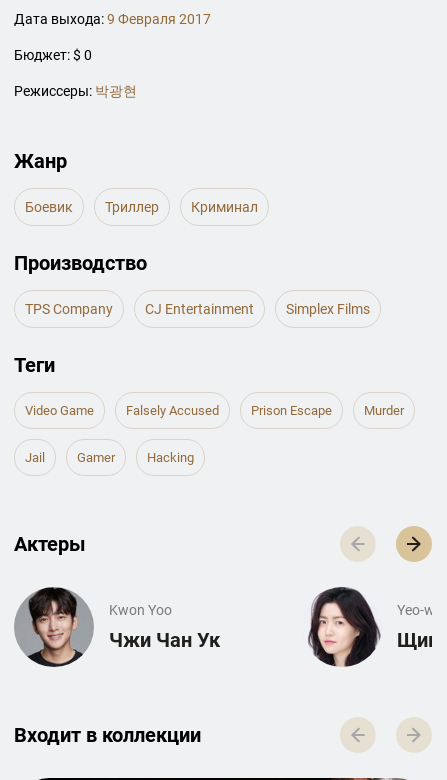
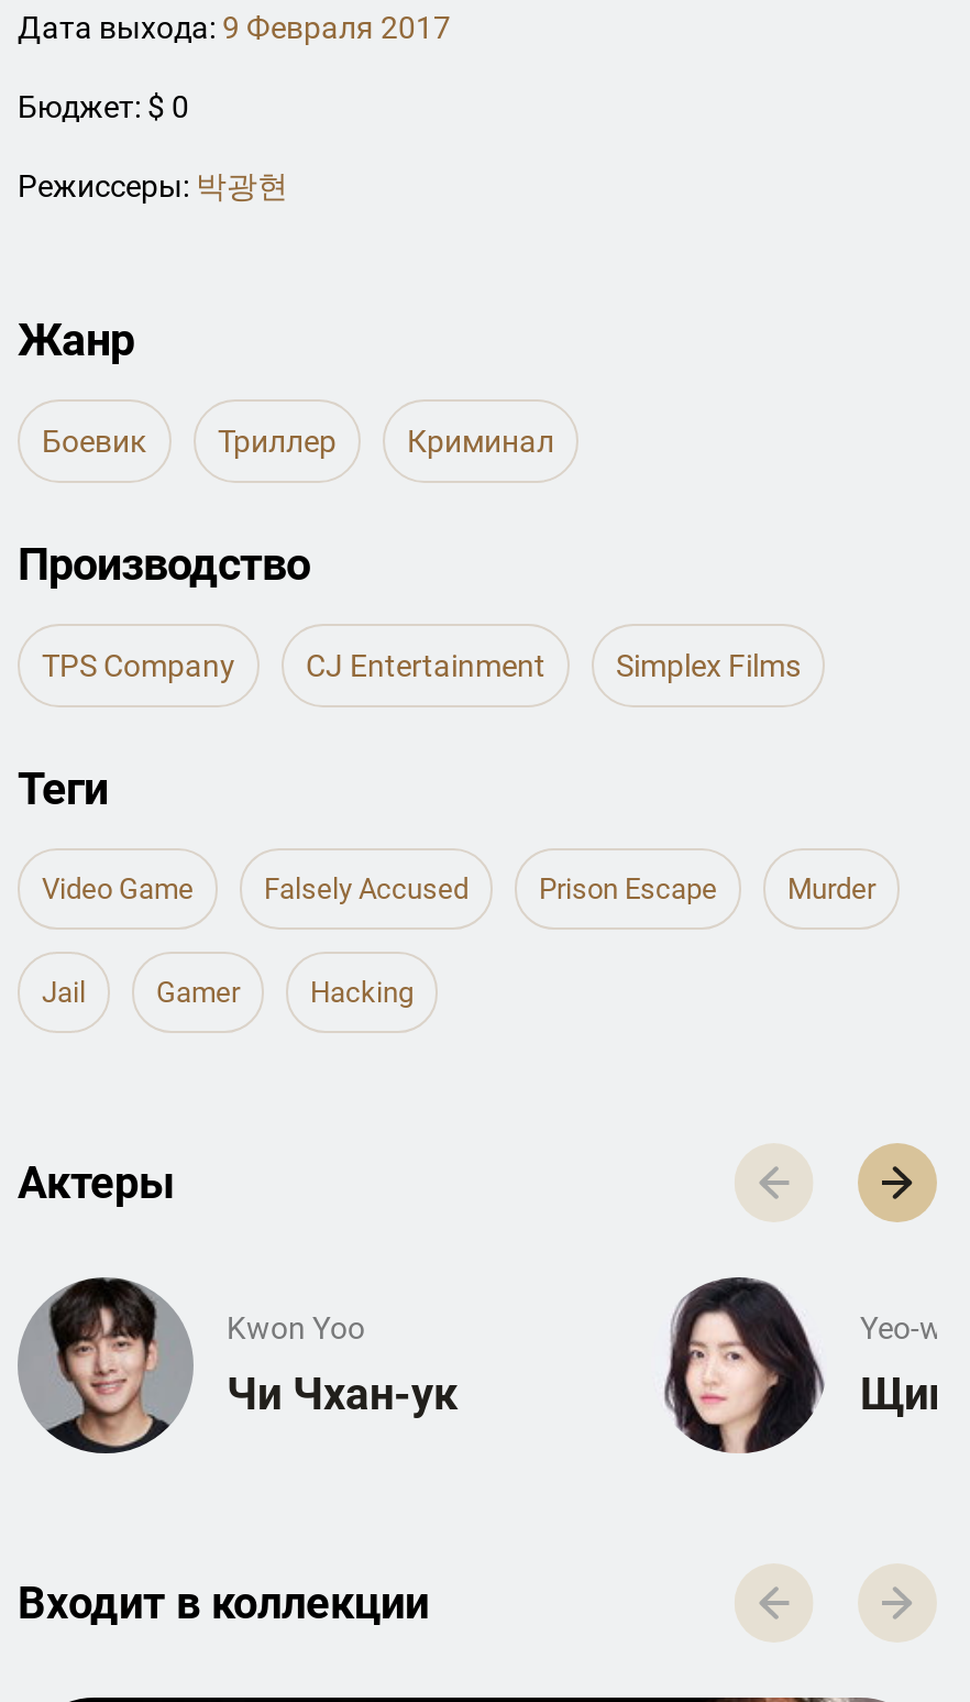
- Чжи Чан Ук
+ Чи Чхан-ук
